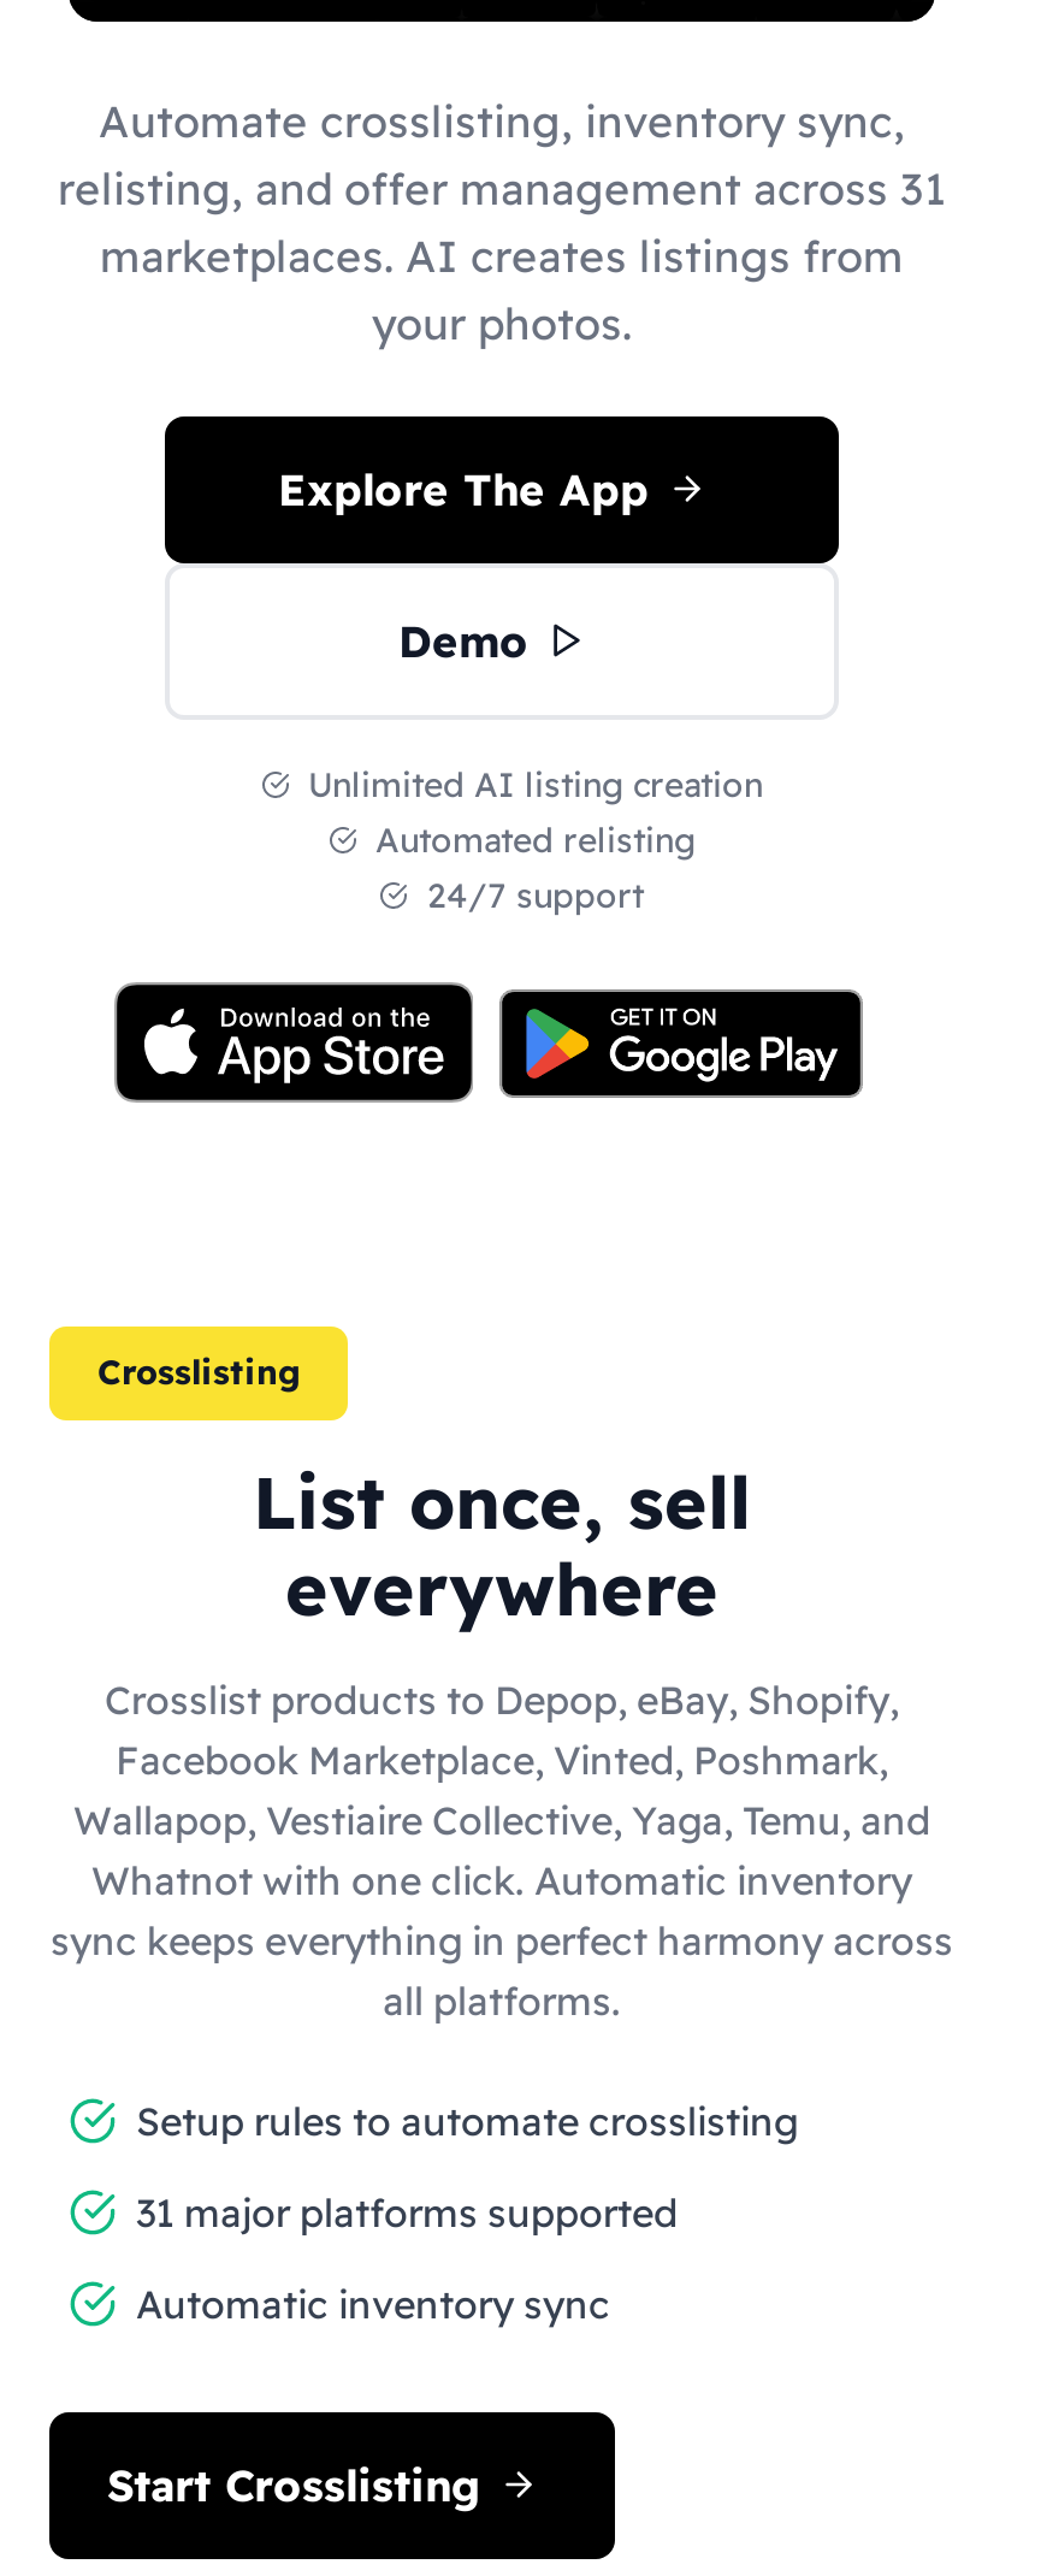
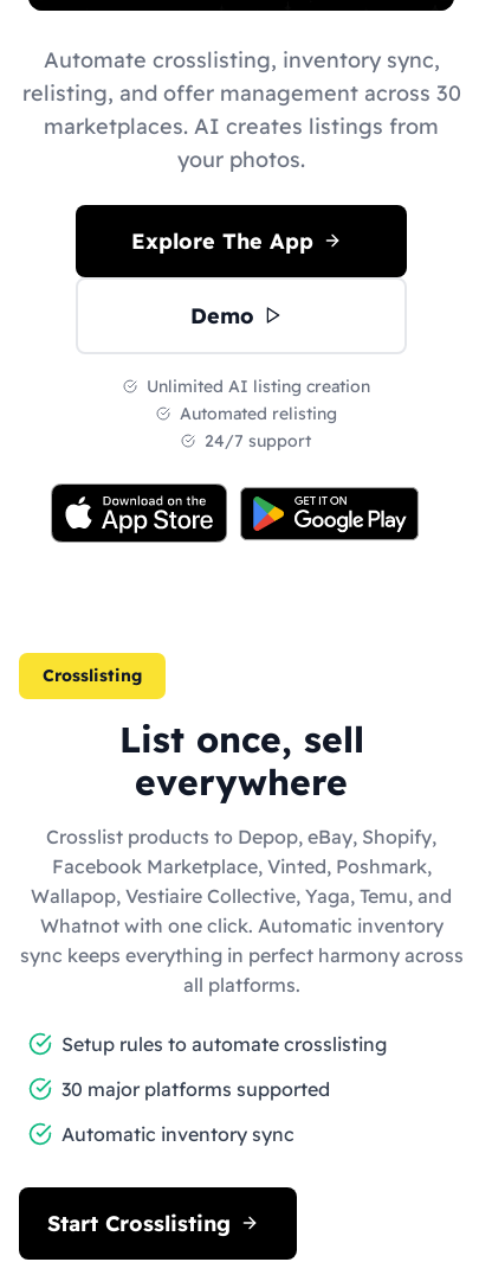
- relisting, and offer management across 31
+ relisting, and offer management across 30

- 31 major platforms supported
+ 30 major platforms supported
